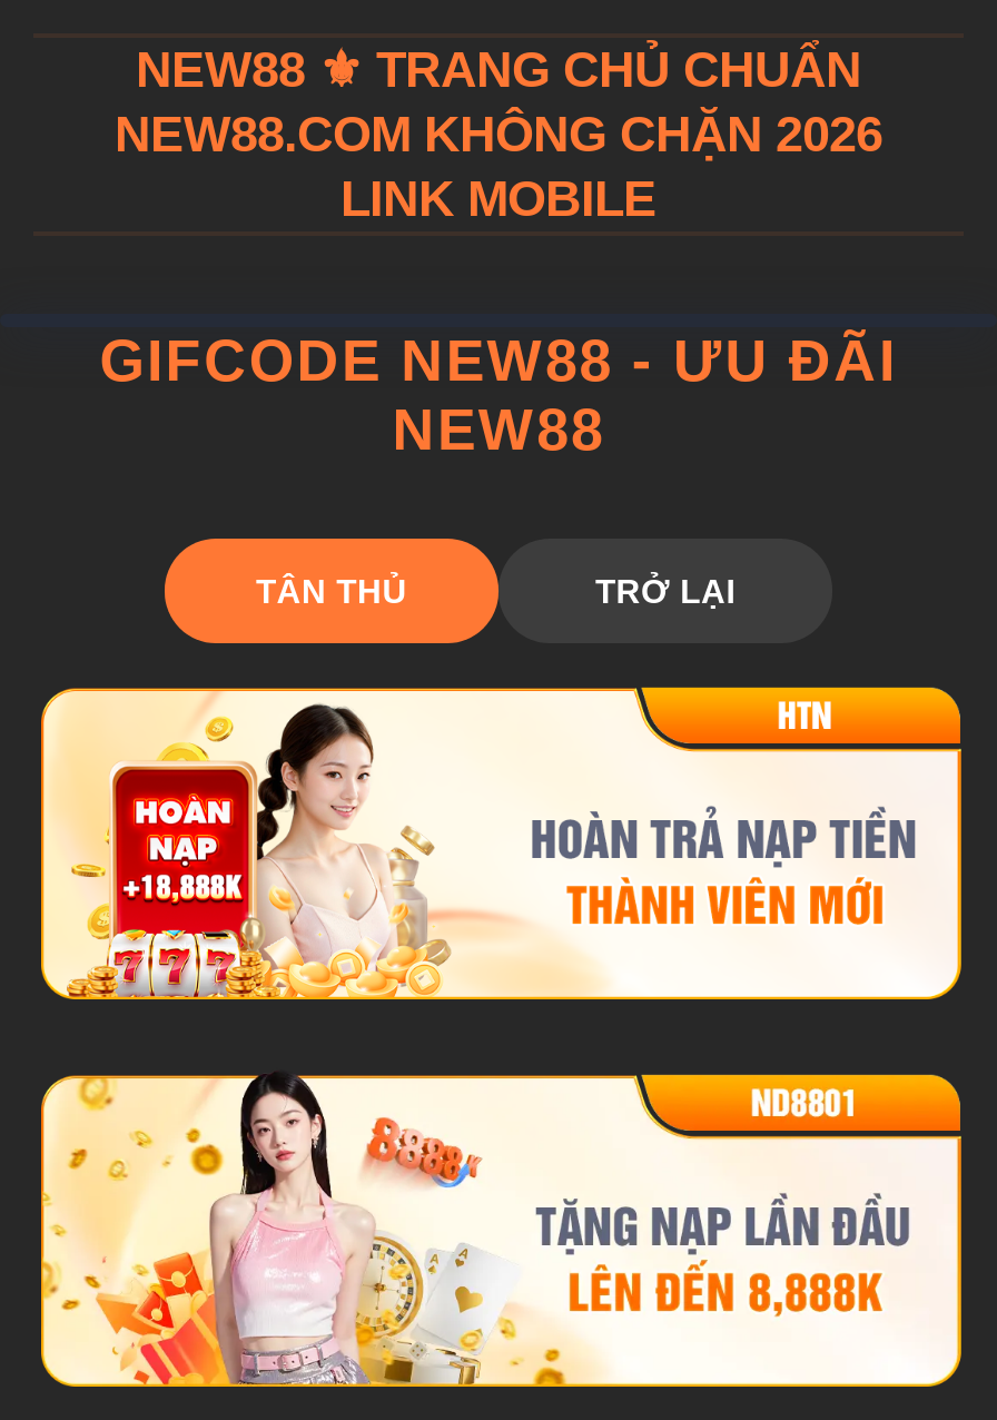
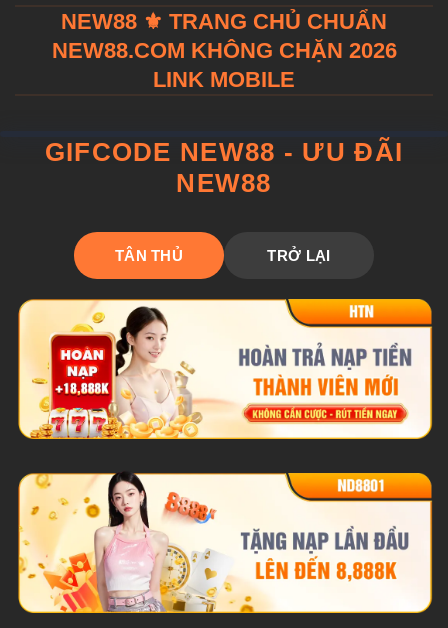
- [image]
+ [image]
